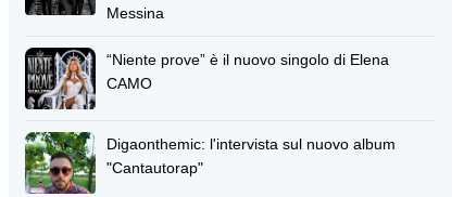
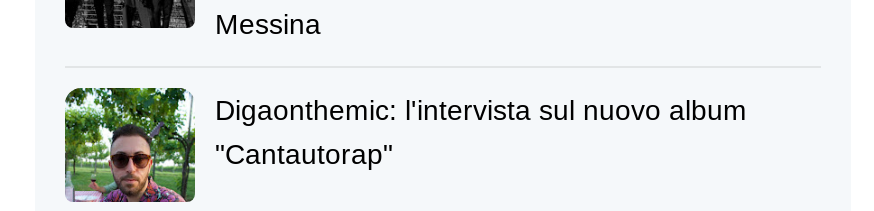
- [image]
- “Niente prove” è il nuovo singolo di Elena
- CAMO
